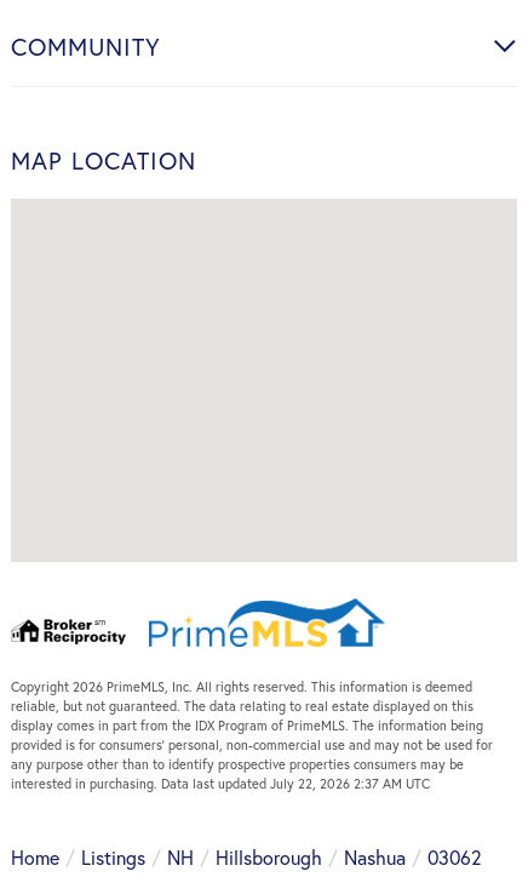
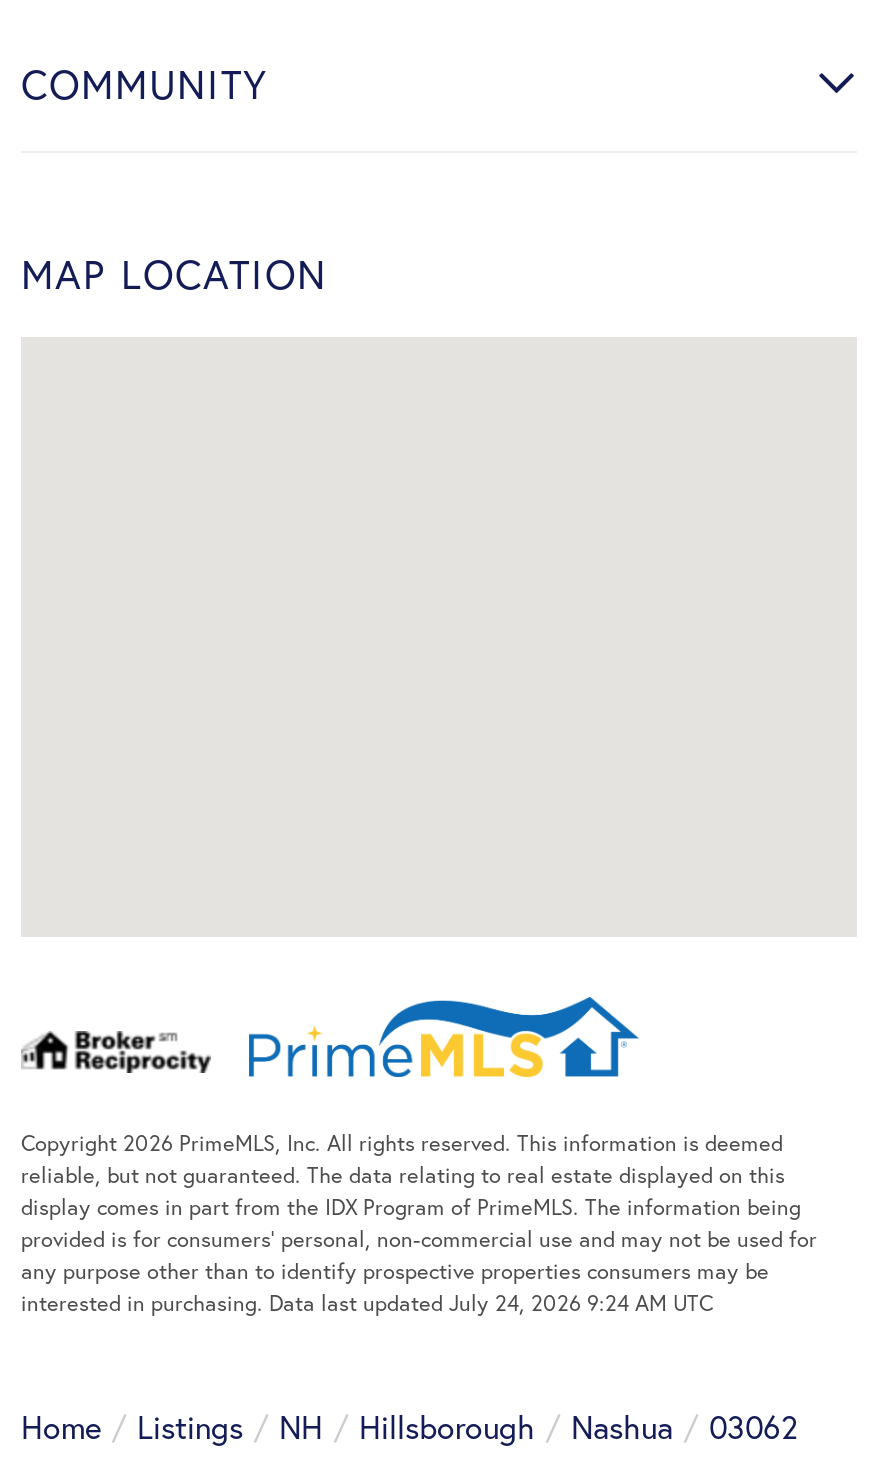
- interested in purchasing. Data last updated July 22, 2026 2:37 AM UTC
+ interested in purchasing. Data last updated July 24, 2026 9:24 AM UTC
